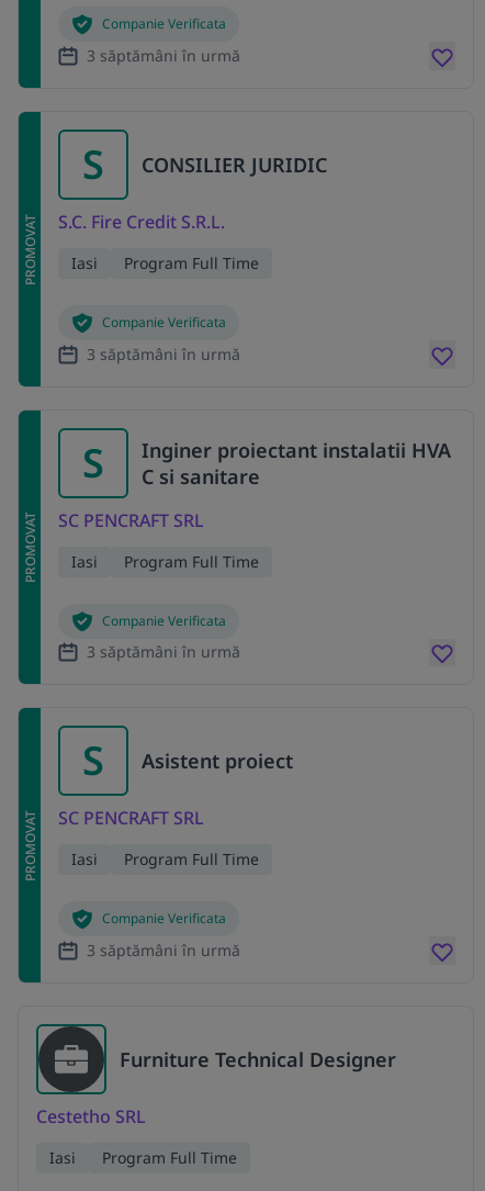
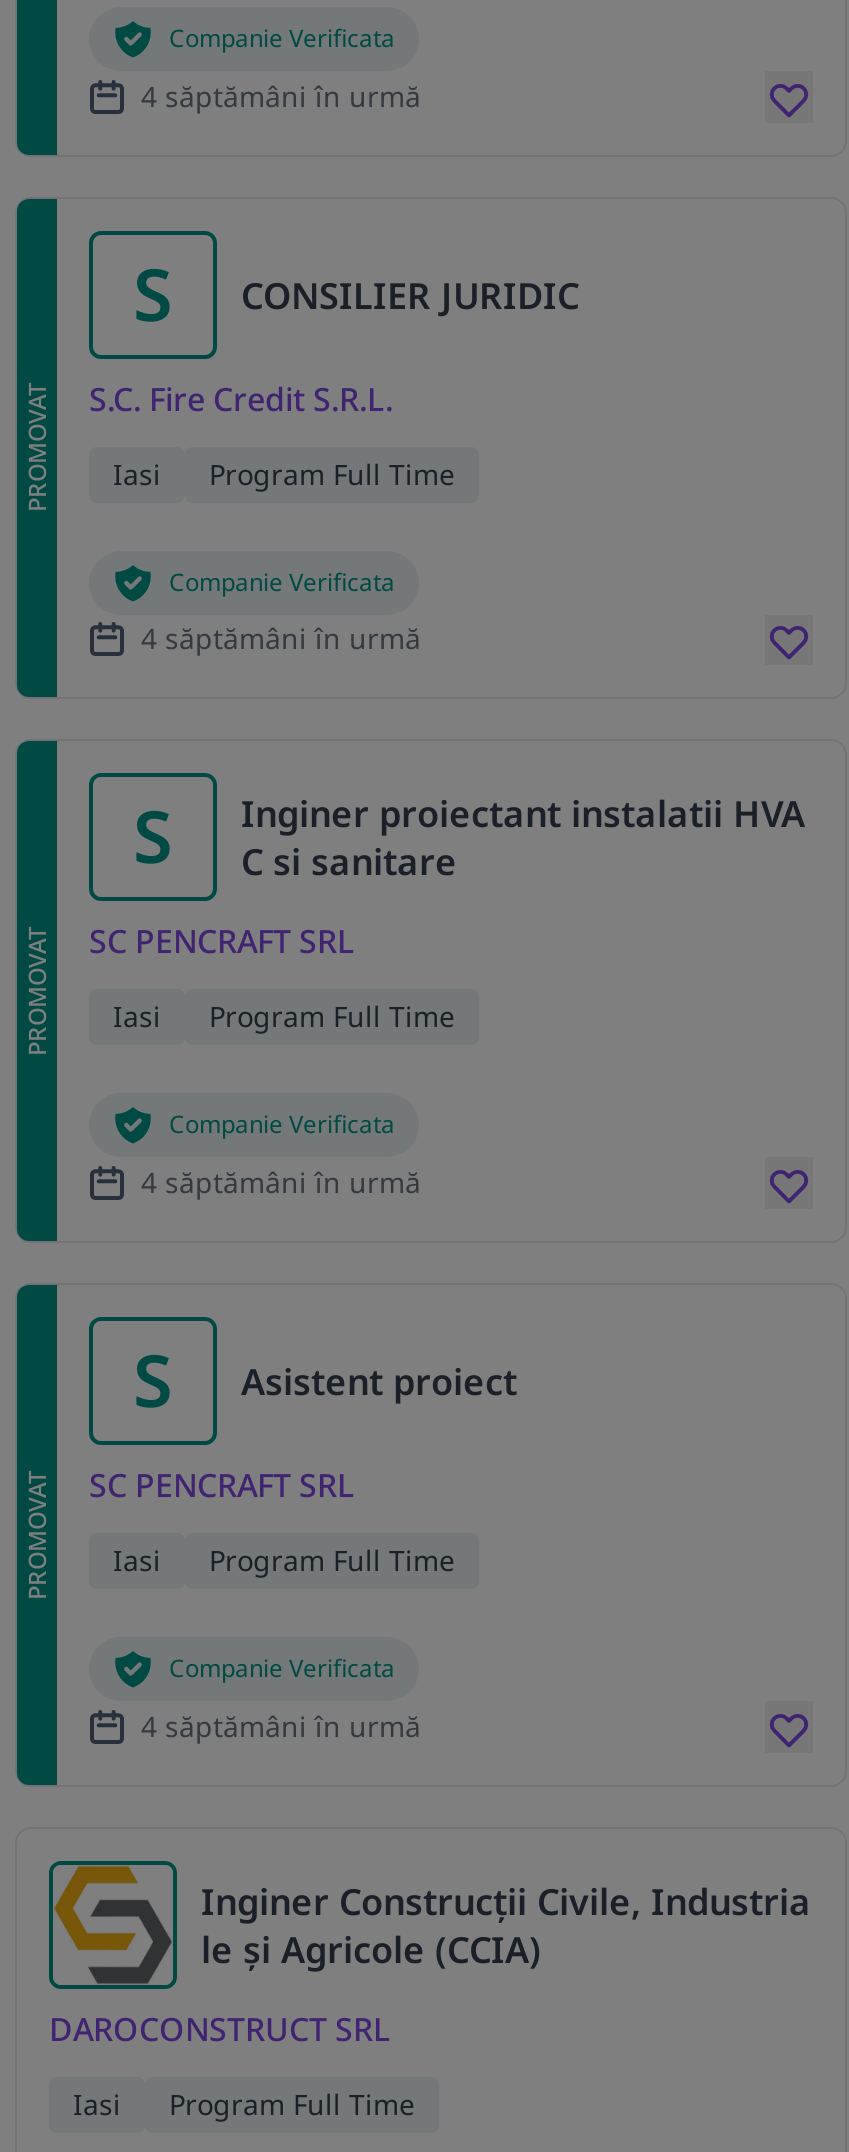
- 3 săptămâni în urmă
+ 4 săptămâni în urmă

- 3 săptămâni în urmă
+ 4 săptămâni în urmă

- 3 săptămâni în urmă
+ 4 săptămâni în urmă

- 3 săptămâni în urmă
+ 4 săptămâni în urmă

- [image]
- Cestetho SRL
+ [image]
+ DAROCONSTRUCT SRL

- Furniture Technical Designer
+ Inginer Construcții Civile, Industria
+ le și Agricole (CCIA)
